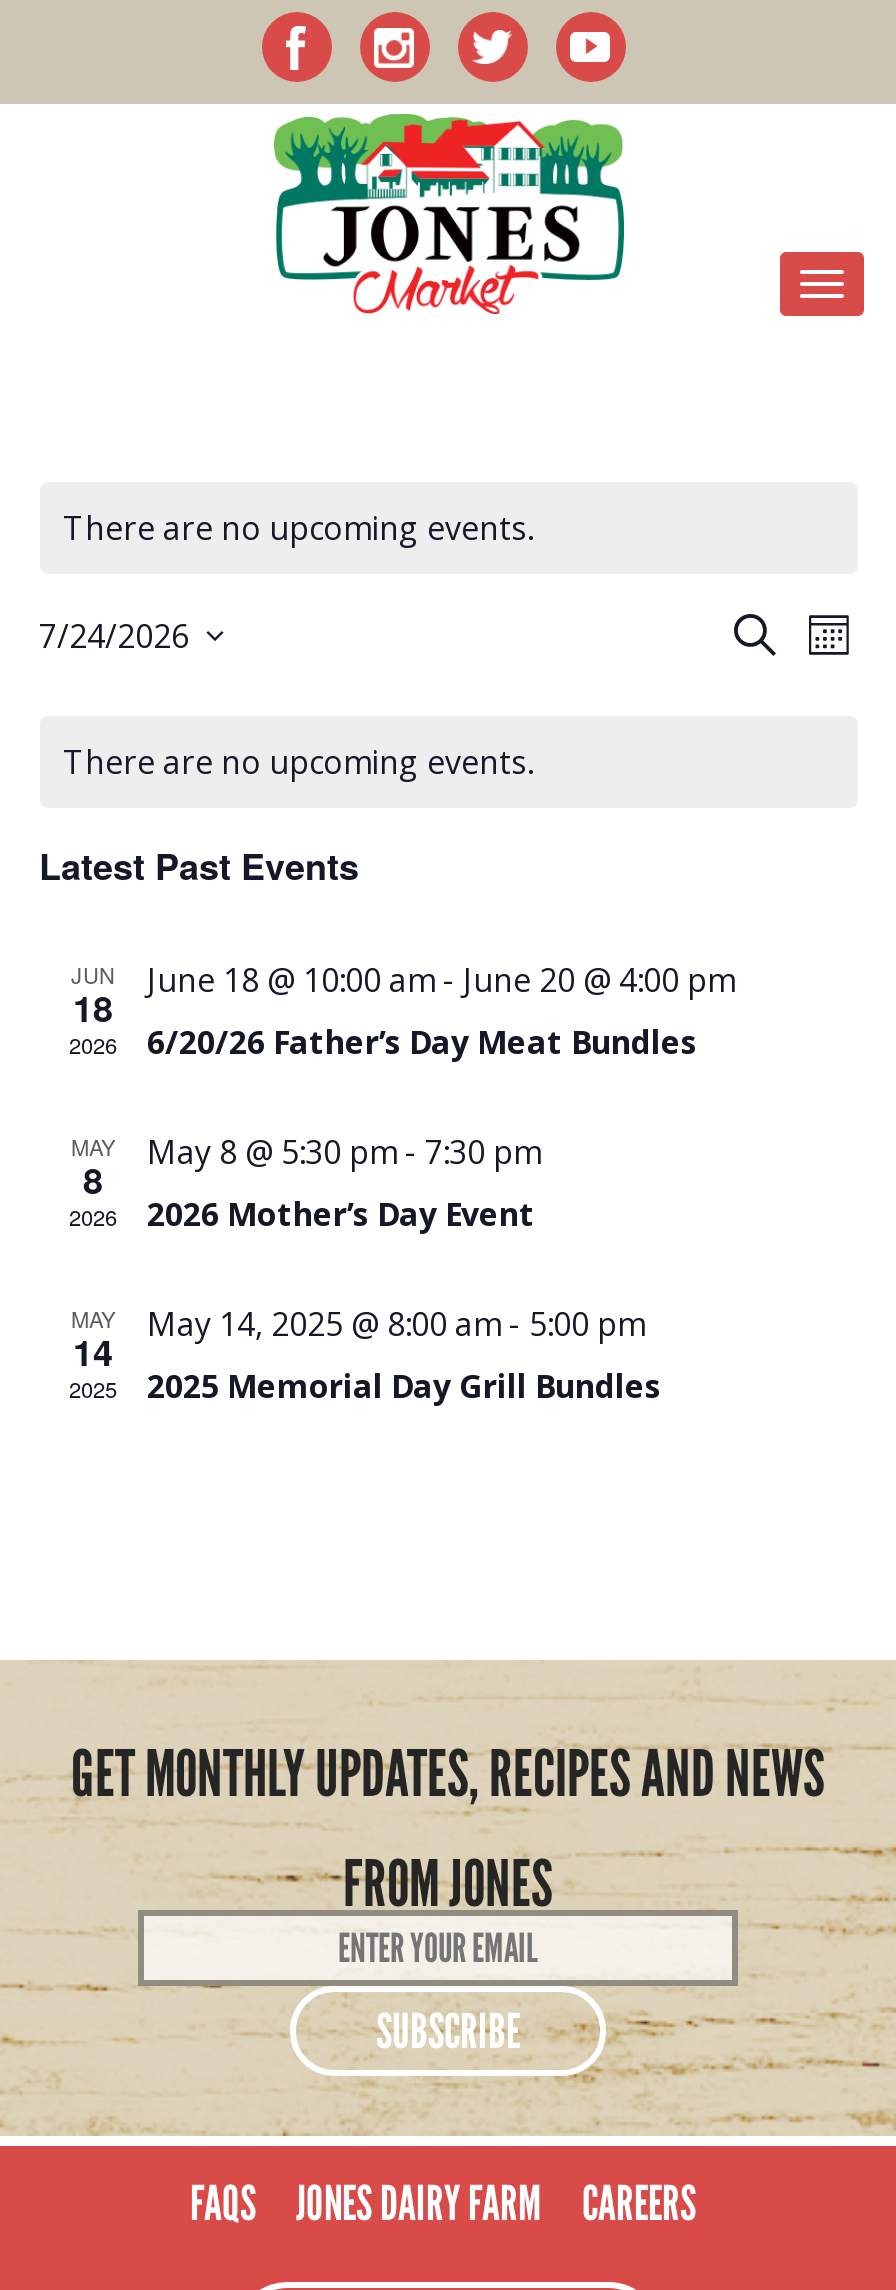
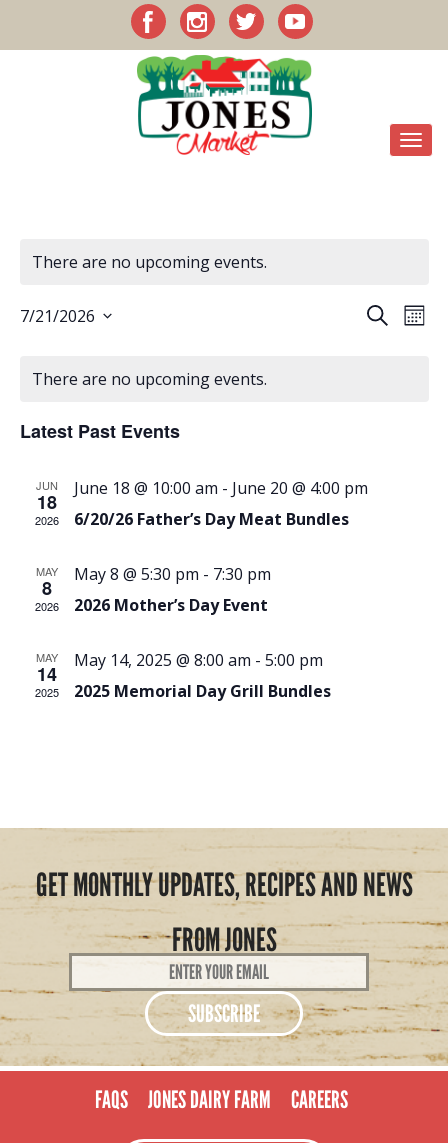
- 7/24/2026
+ 7/21/2026
